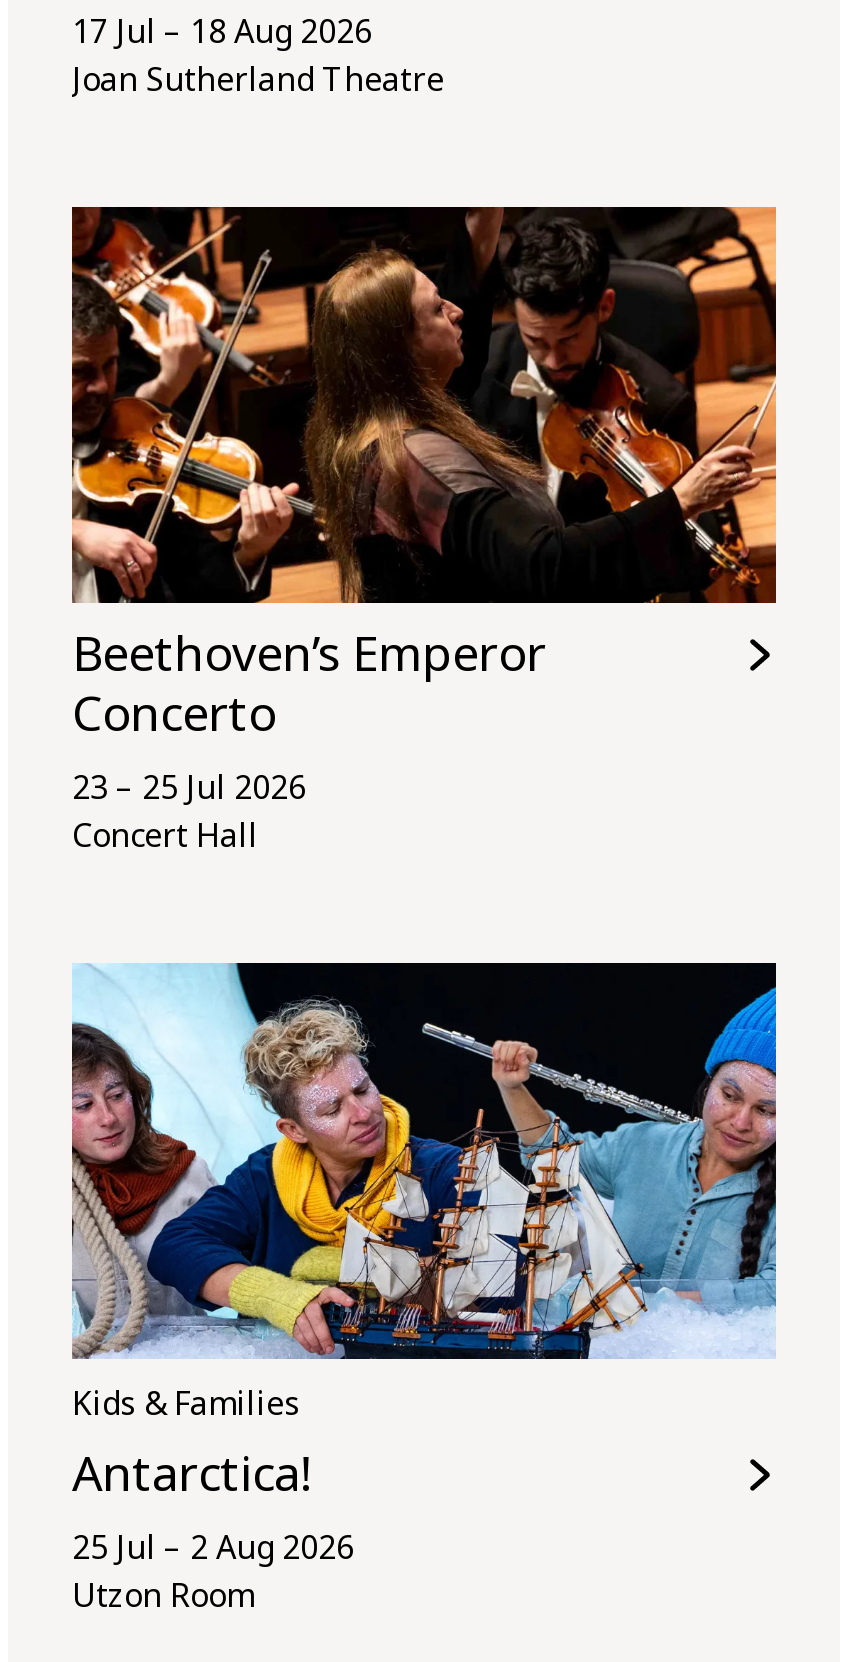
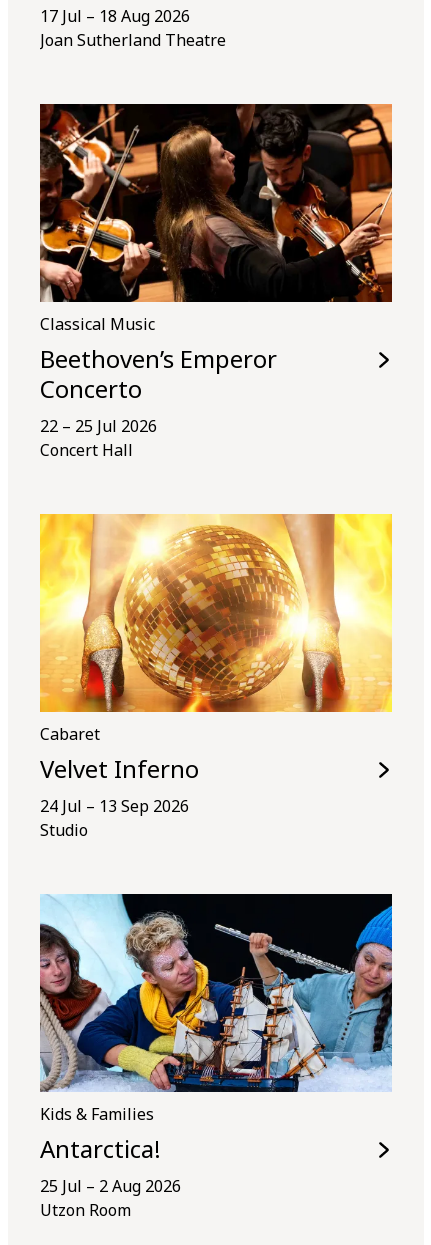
+ Classical Music

- 23 – 25 Jul 2026
+ 22 – 25 Jul 2026

+ [image]
+ Cabaret
+ Velvet Inferno
+ 24 Jul – 13 Sep 2026
+ Studio
